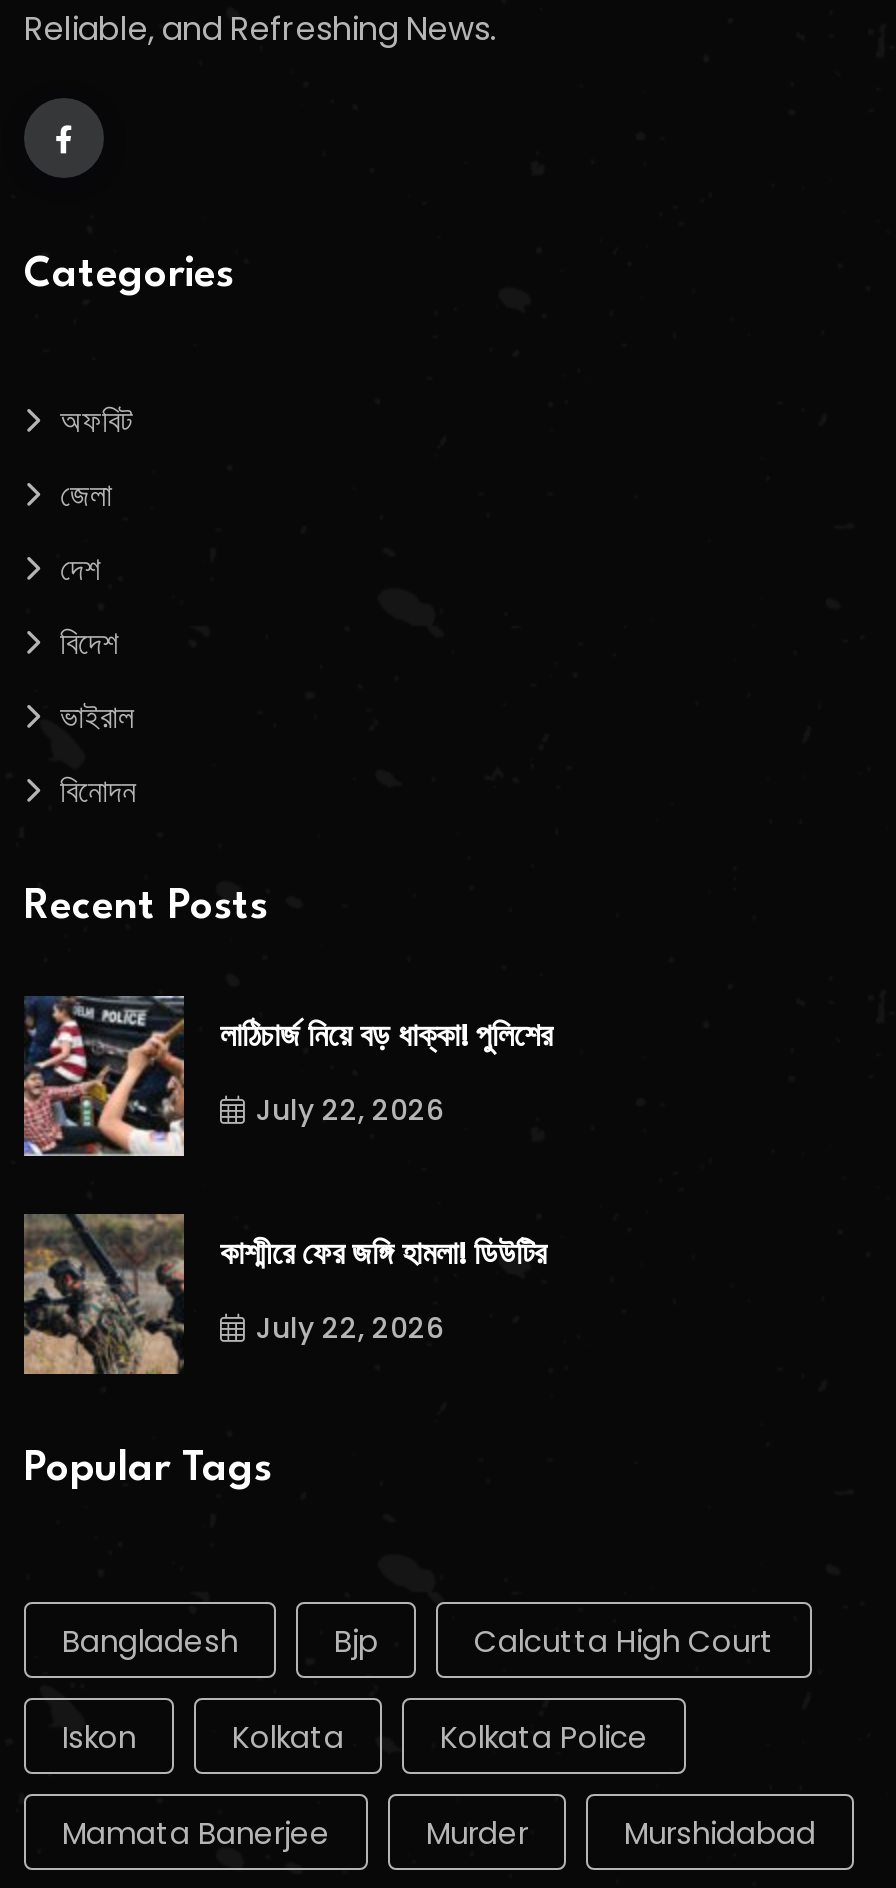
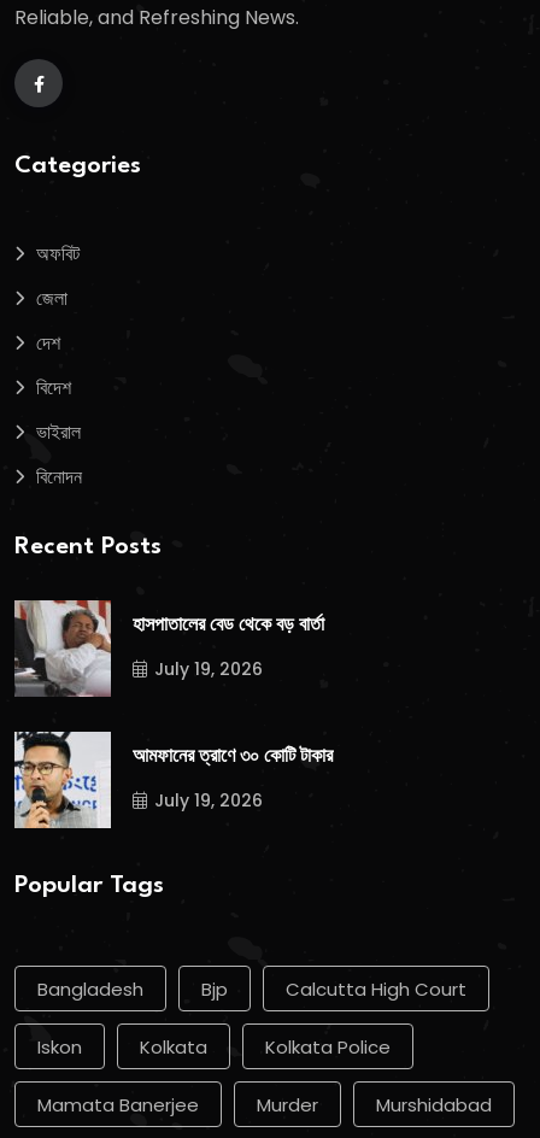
- [image]
- লাঠিচার্জ নিয়ে বড় ধাক্কা! পুলিশের
+ [image]
+ হাসপাতালের বেড থেকে বড় বার্তা

- July 22, 2026
+ July 19, 2026

- [image]
- কাশ্মীরে ফের জঙ্গি হামলা! ডিউটির
+ [image]
+ আমফানের ত্রাণে ৩০ কোটি টাকার

- July 22, 2026
+ July 19, 2026
